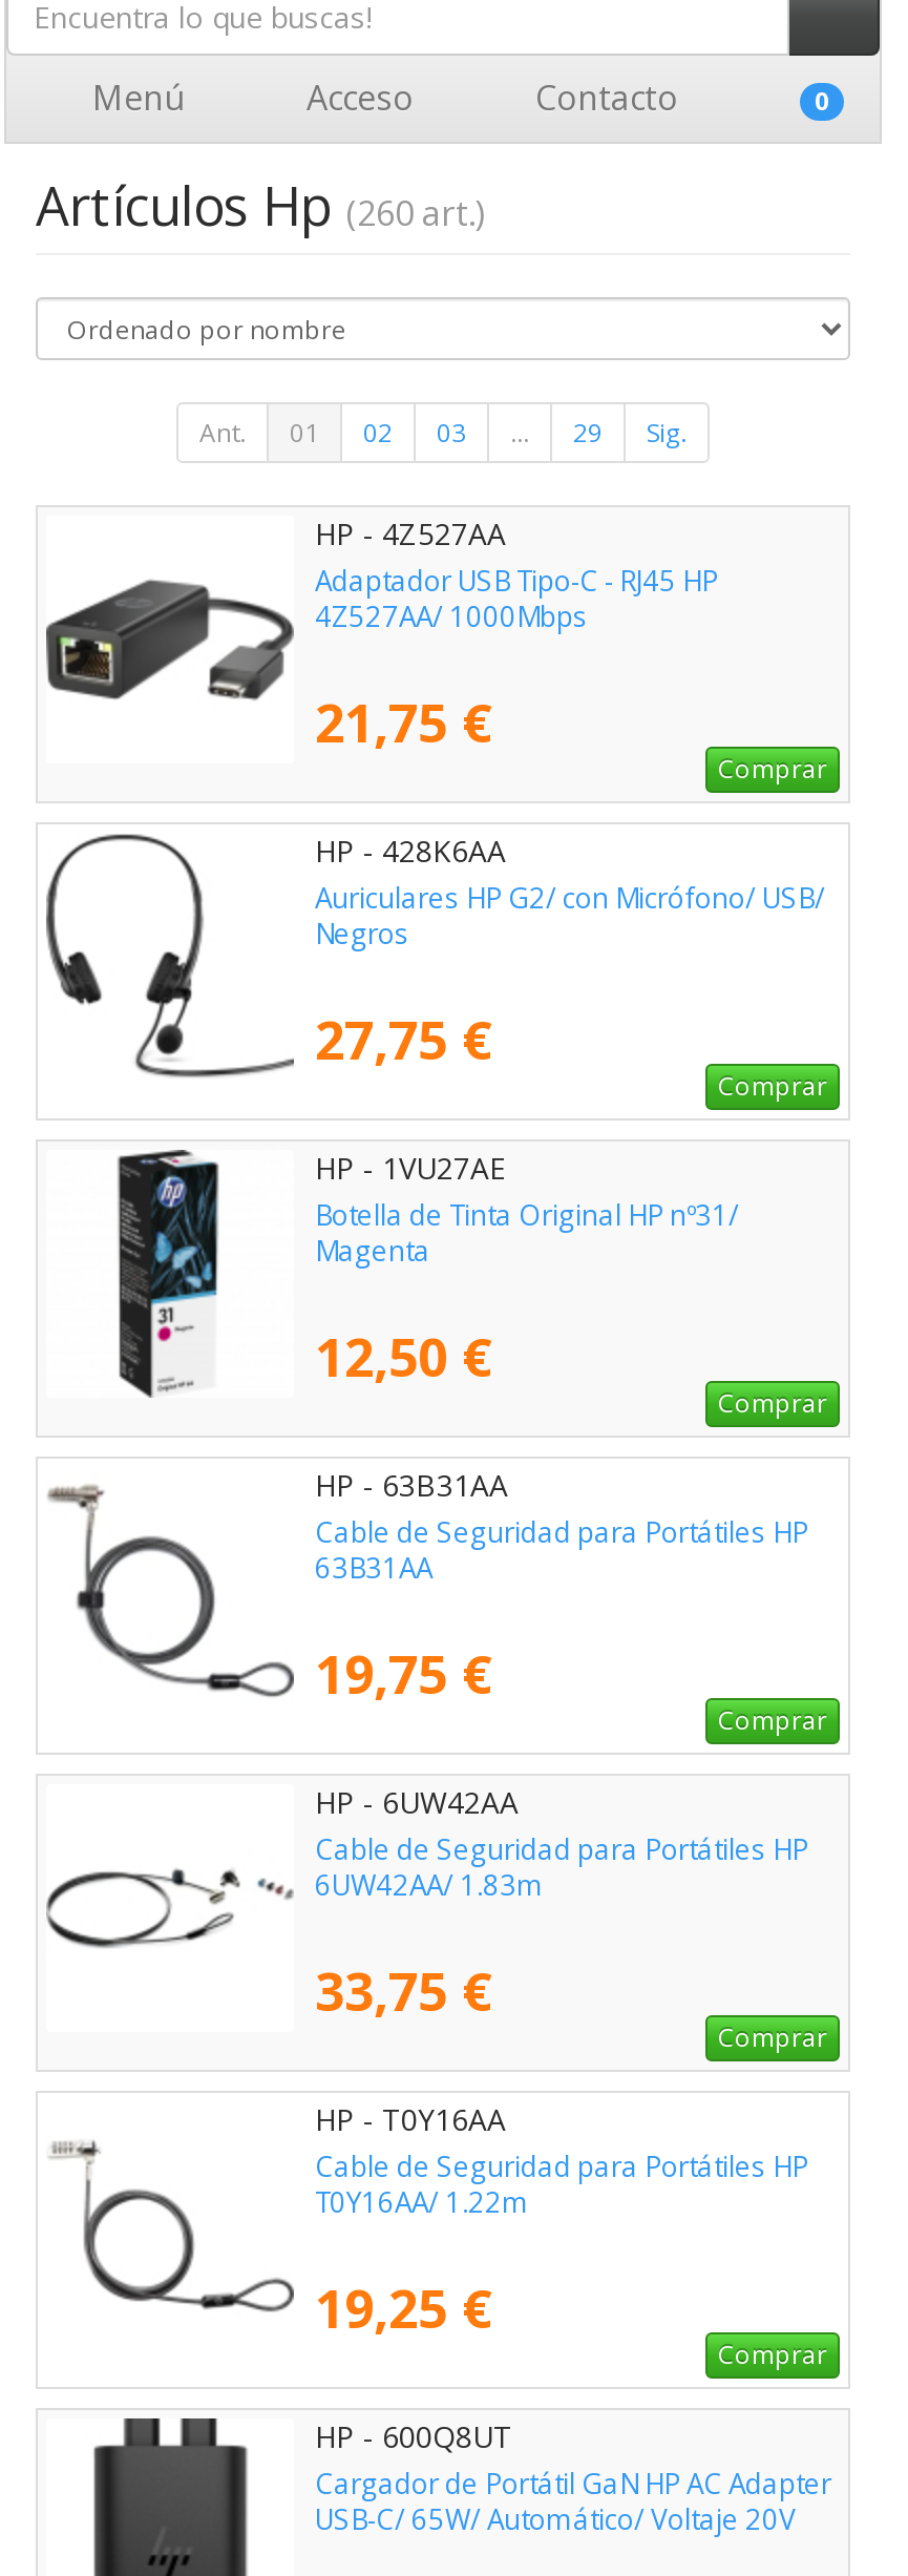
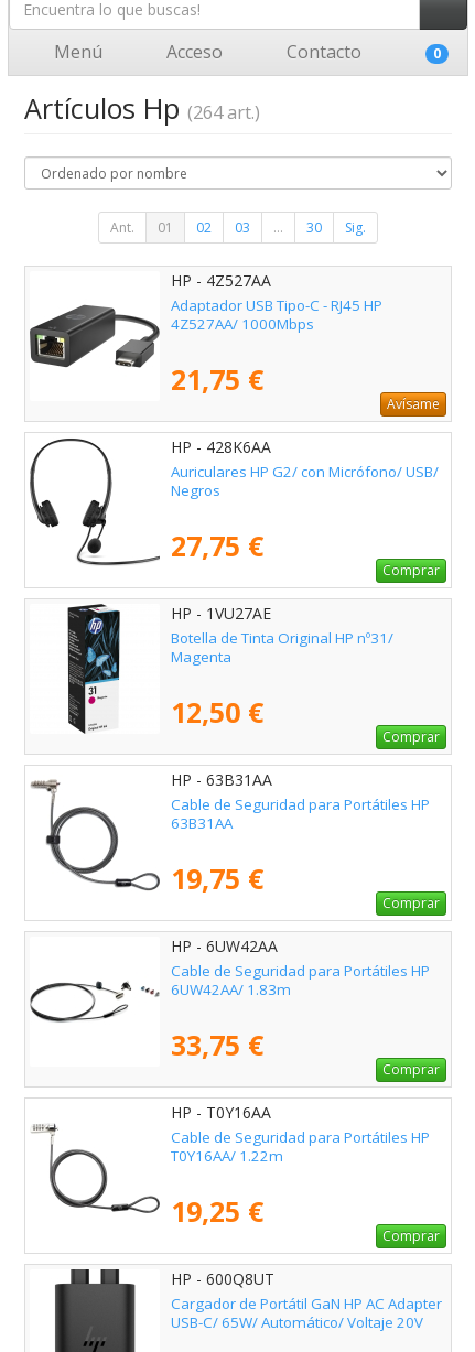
- Artículos Hp (260 art.)
+ Artículos Hp (264 art.)

- 29
+ 30

- Comprar
+ Avísame
